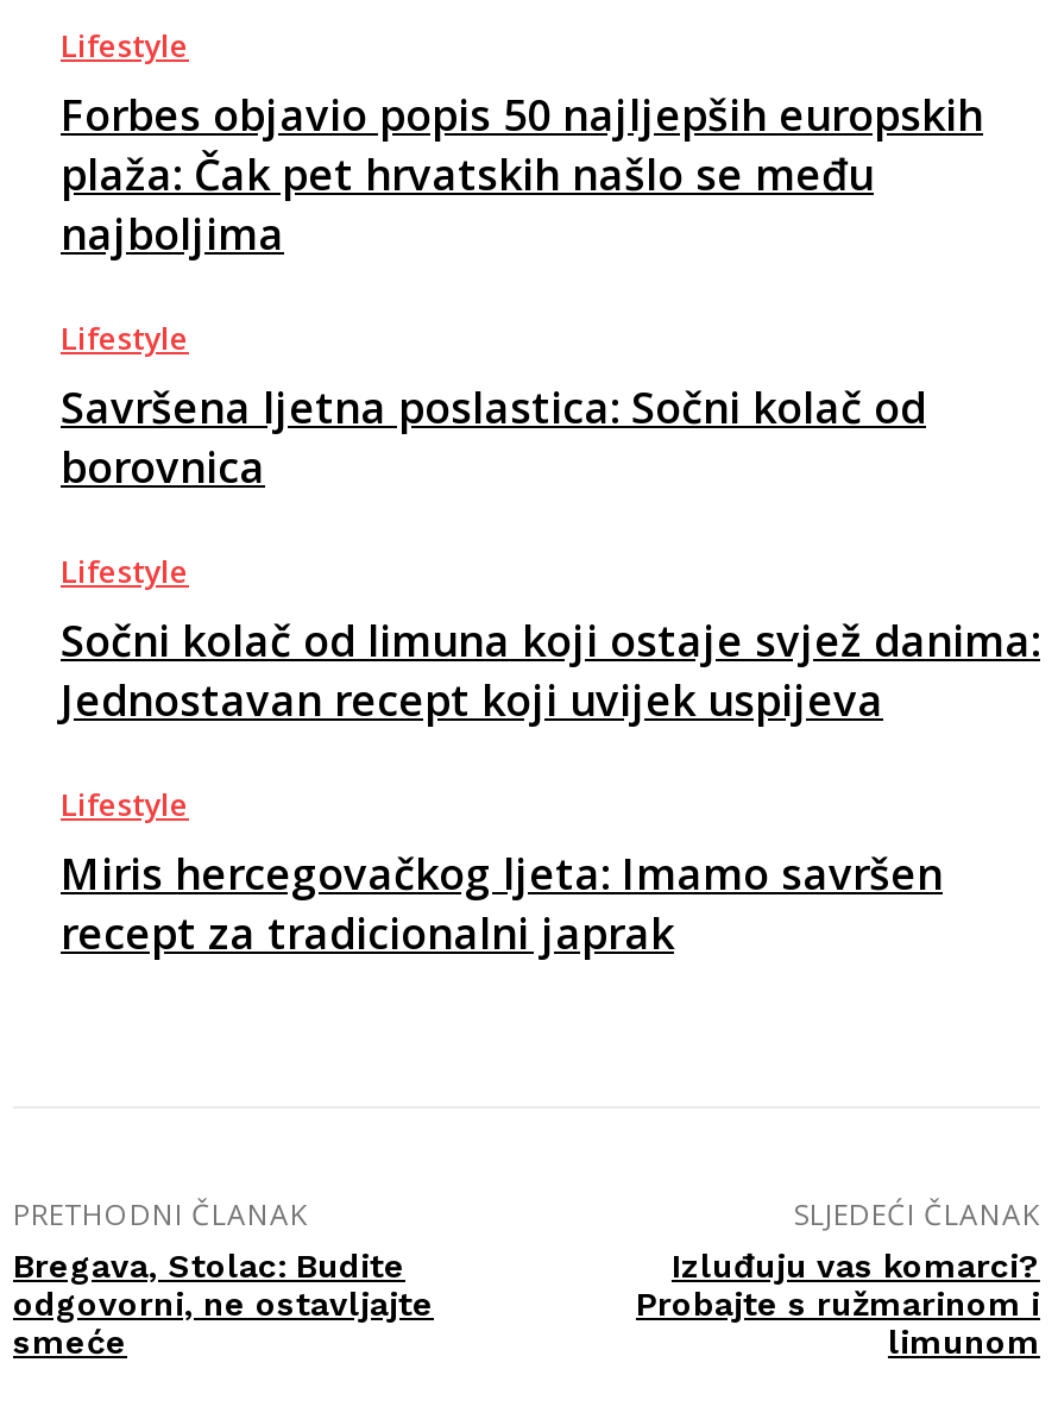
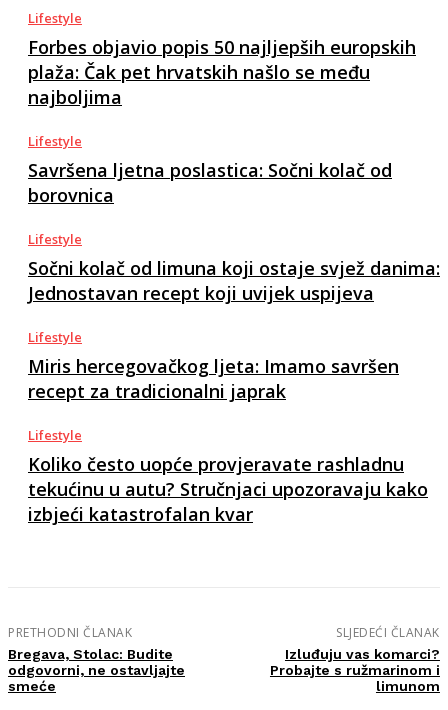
+ Lifestyle
+ Koliko često uopće provjeravate rashladnu
+ tekućinu u autu? Stručnjaci upozoravaju kako
+ izbjeći katastrofalan kvar
